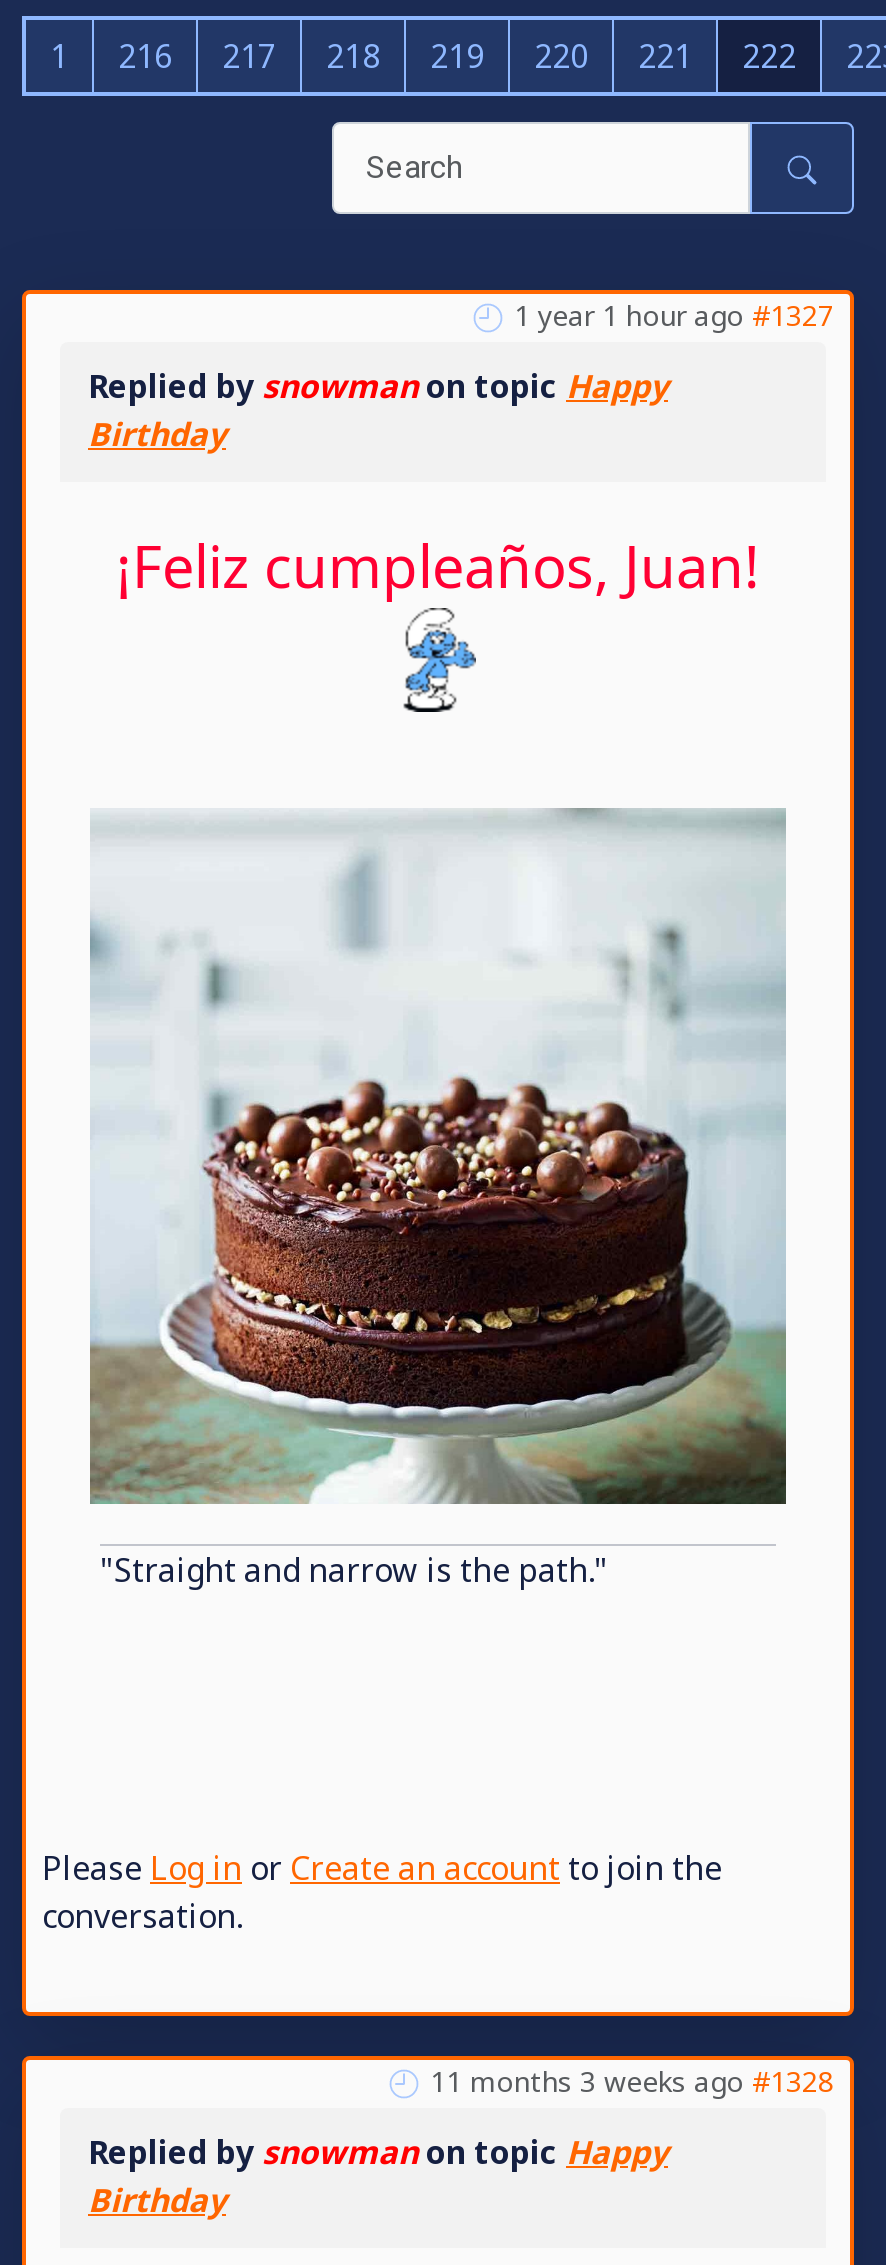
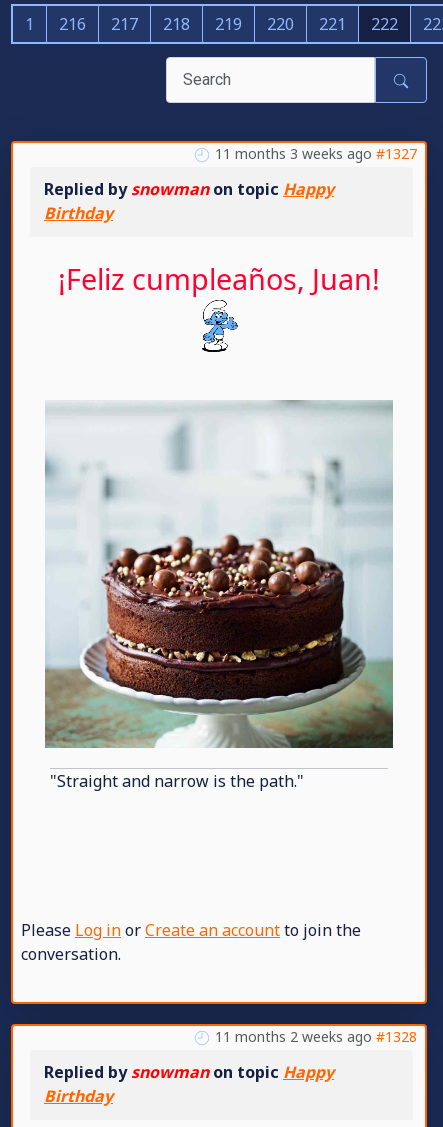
- 1 year 1 hour ago #1327
+ 11 months 3 weeks ago #1327

- 11 months 3 weeks ago #1328
+ 11 months 2 weeks ago #1328
